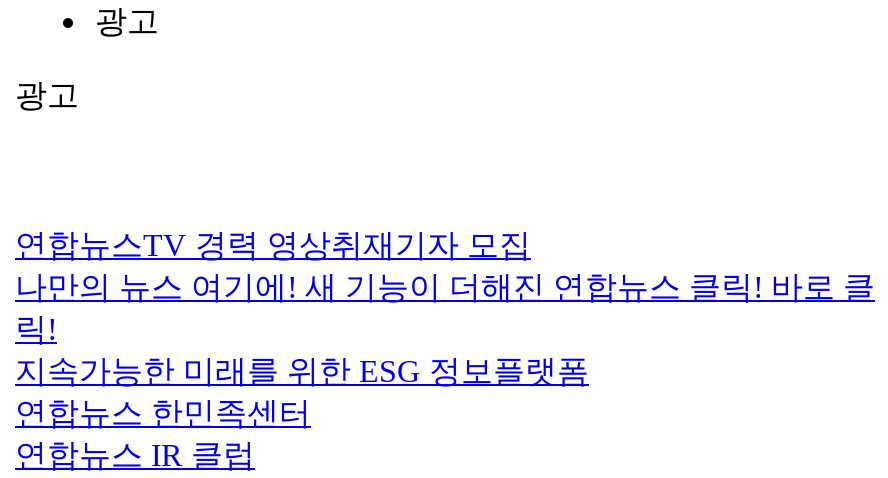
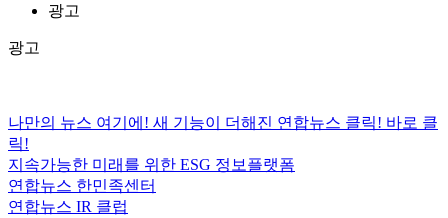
- 연합뉴스TV 경력 영상취재기자 모집
